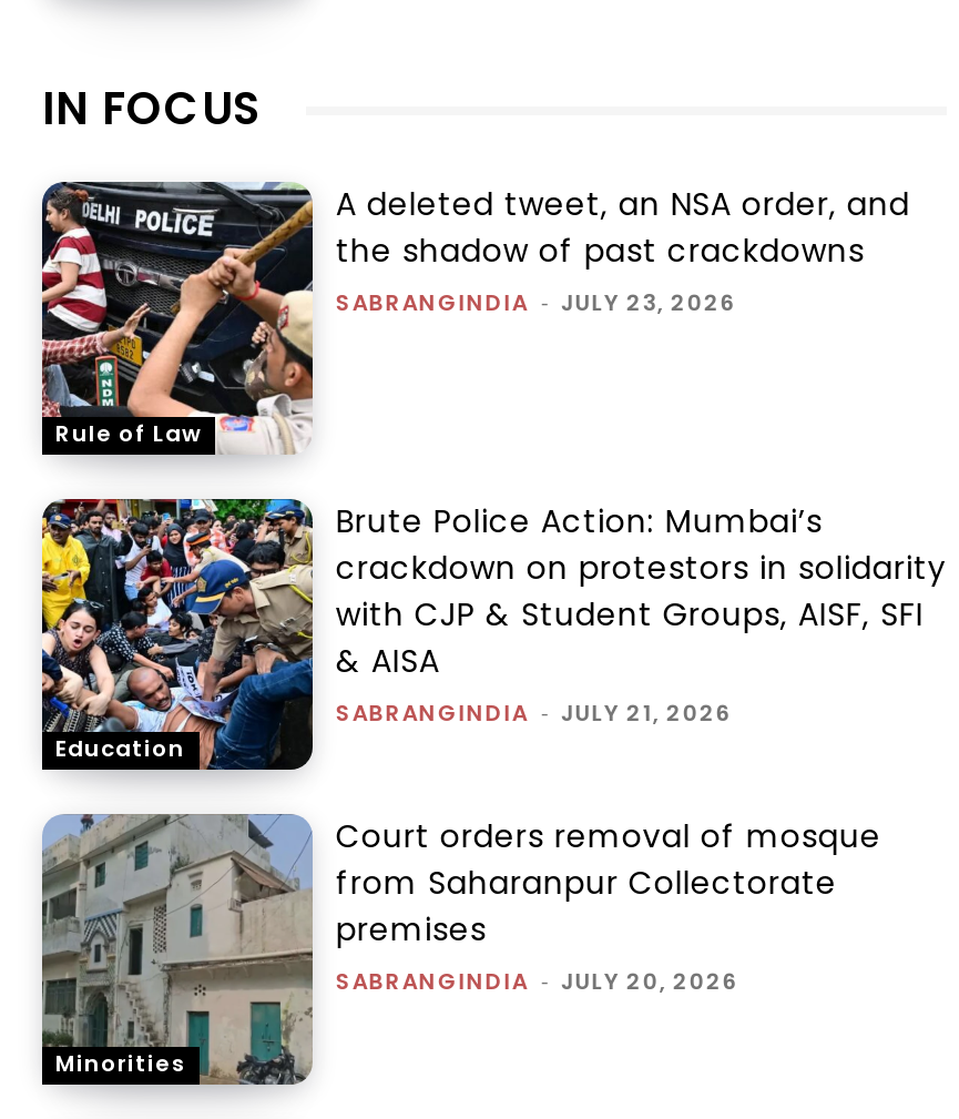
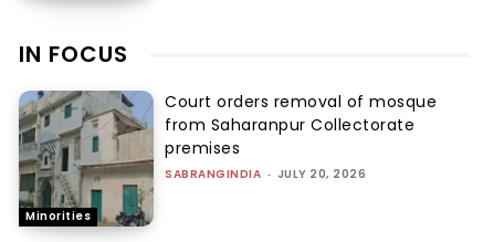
- [image]
- Rule of Law

- A deleted tweet, an NSA order, and
- the shadow of past crackdowns
- SABRANGINDIA - JULY 23, 2026

- [image]
- Education

- Brute Police Action: Mumbai’s
- crackdown on protestors in solidarity
- with CJP & Student Groups, AISF, SFI
- & AISA
- SABRANGINDIA - JULY 21, 2026
